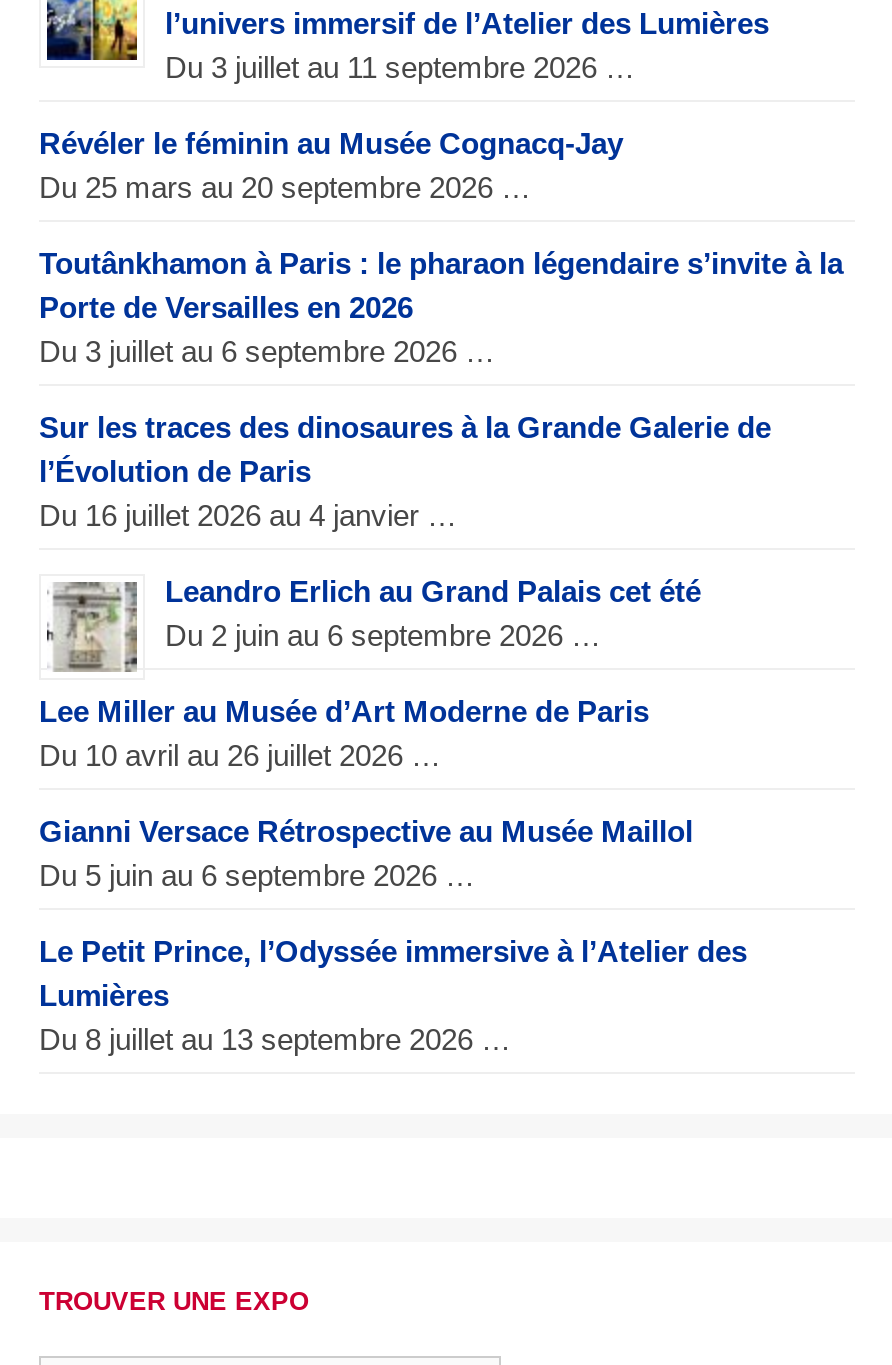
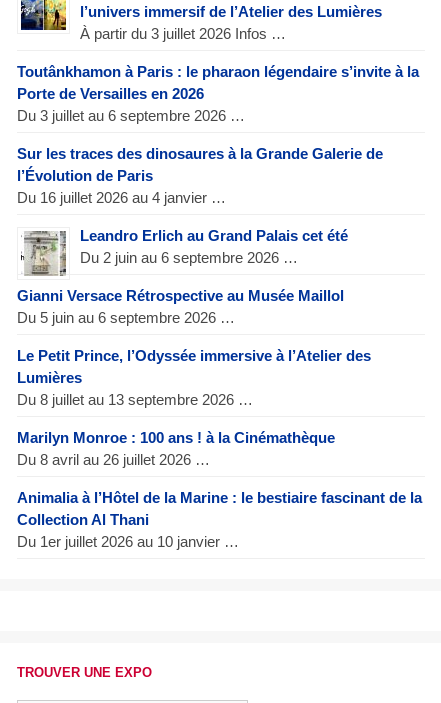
- Du 3 juillet au 11 septembre 2026 …
- Révéler le féminin au Musée Cognacq-Jay
- Du 25 mars au 20 septembre 2026 …
+ À partir du 3 juillet 2026 Infos …

moved up: [image] | Toutânkhamon à Paris : le pharaon légendaire s’invite à la | Porte de Versailles en 2026 | ... | Leandro Erlich au Grand Palais cet été | Du 2 juin au 6 septembre 2026 …

- Lee Miller au Musée d’Art Moderne de Paris
- Du 10 avril au 26 juillet 2026 …

moved up: Gianni Versace Rétrospective au Musée Maillol | Du 5 juin au 6 septembre 2026 … | Le Petit Prince, l’Odyssée immersive à l’Atelier des | Lumières | Du 8 juillet au 13 septembre 2026 …

+ Marilyn Monroe : 100 ans ! à la Cinémathèque
+ Du 8 avril au 26 juillet 2026 …
+ Animalia à l’Hôtel de la Marine : le bestiaire fascinant de la
+ Collection Al Thani
+ Du 1er juillet 2026 au 10 janvier …
